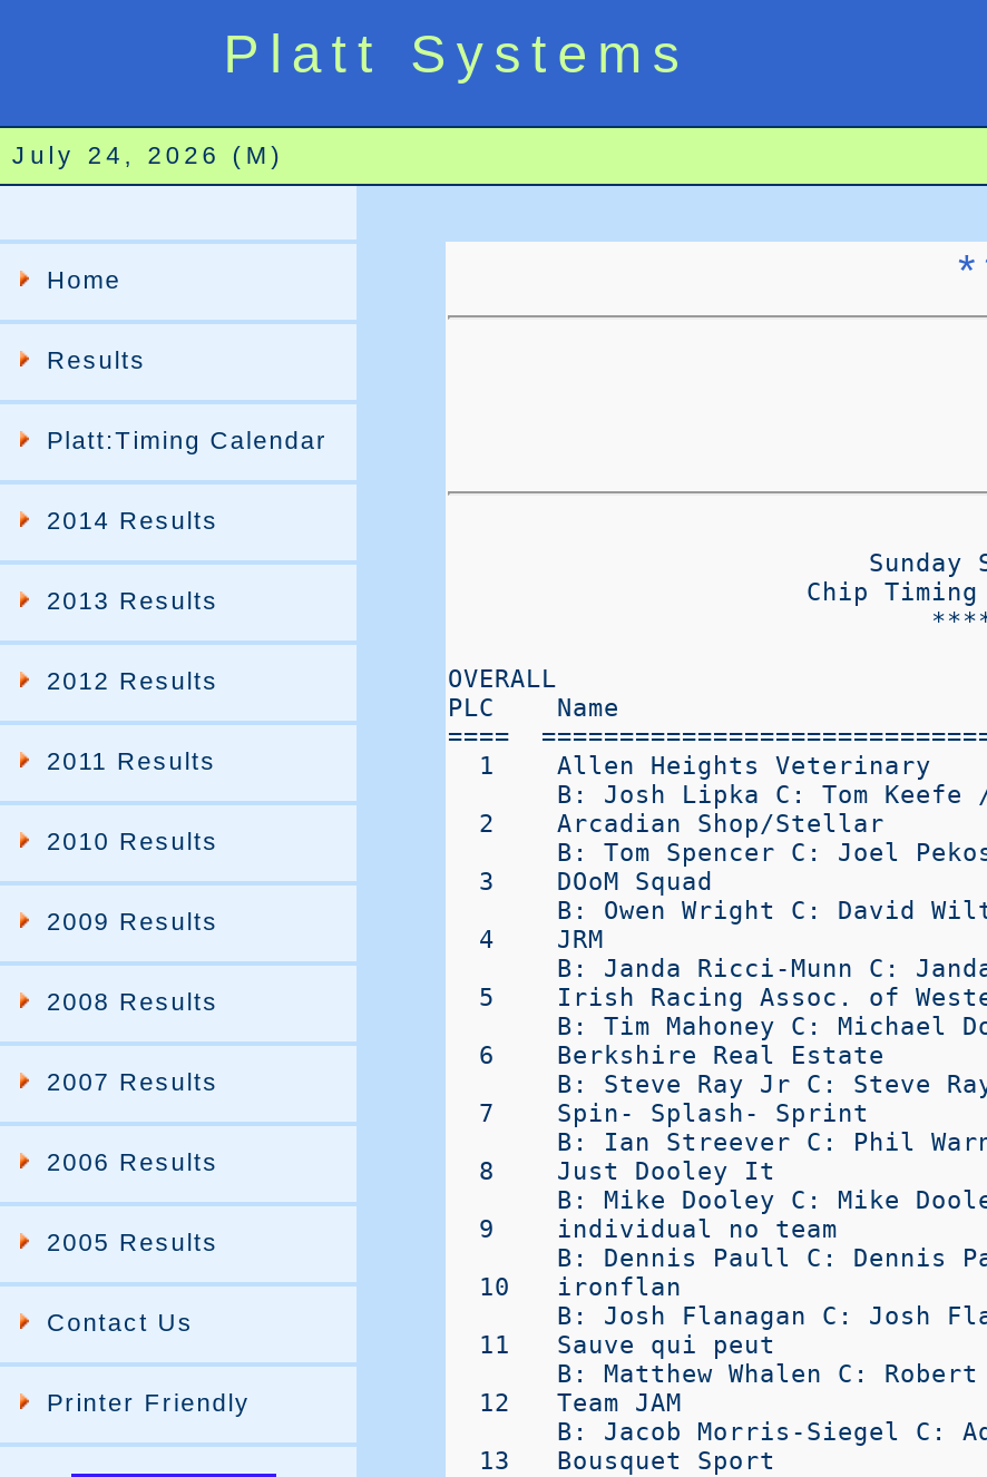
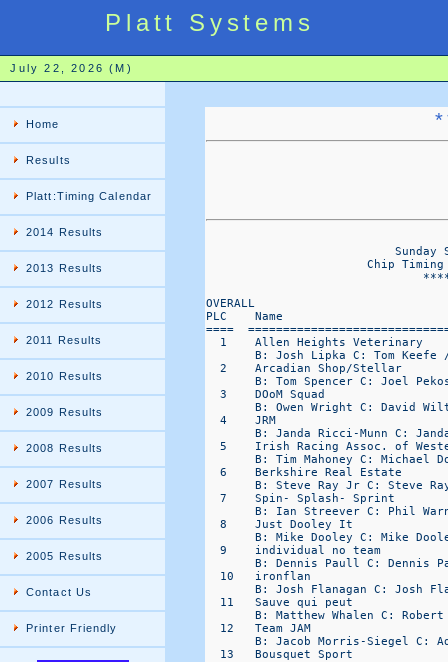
- July 24, 2026 (M)
+ July 22, 2026 (M)
